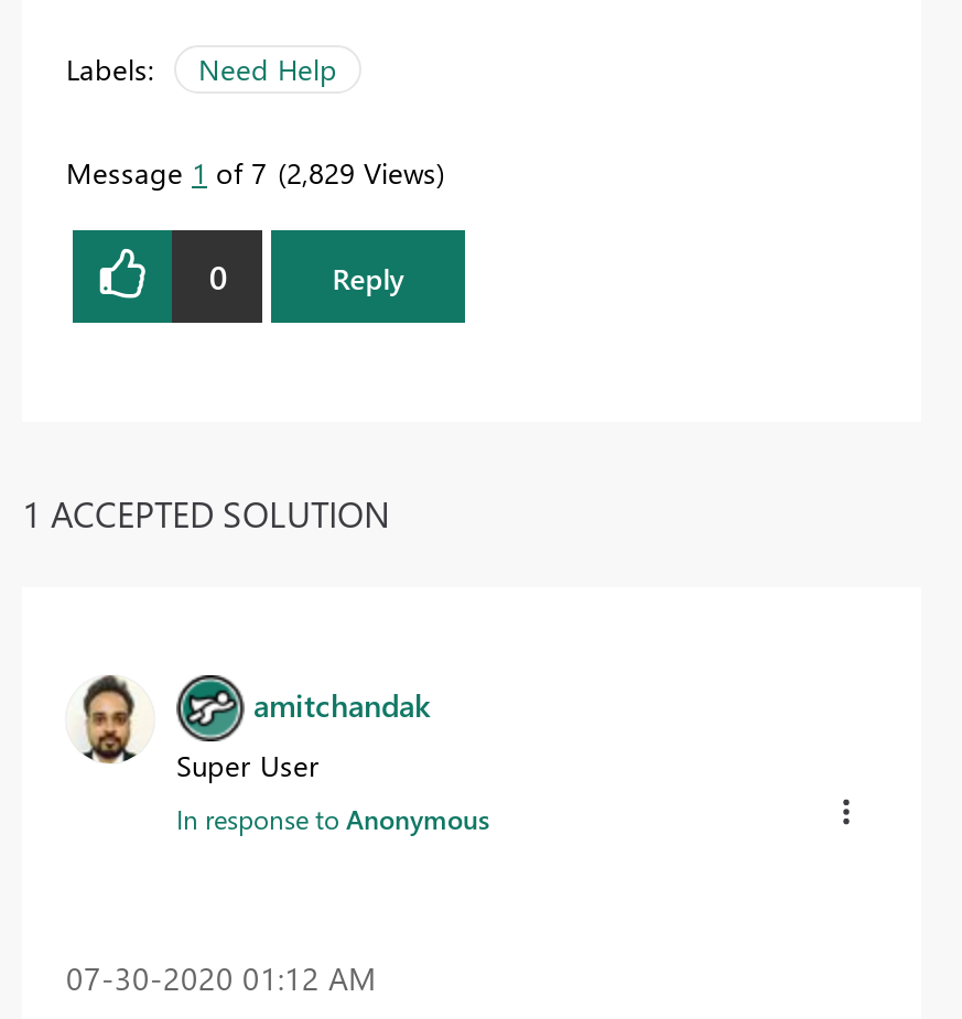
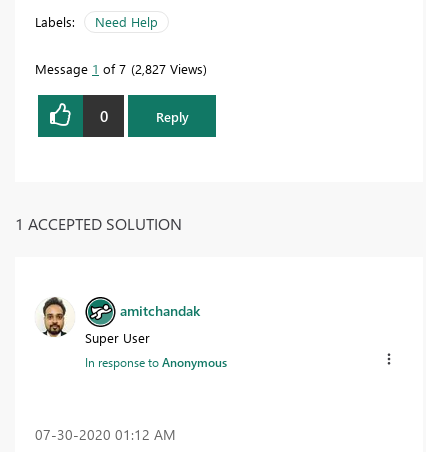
- Message 1 of 7 2,829 Views
+ Message 1 of 7 2,827 Views
